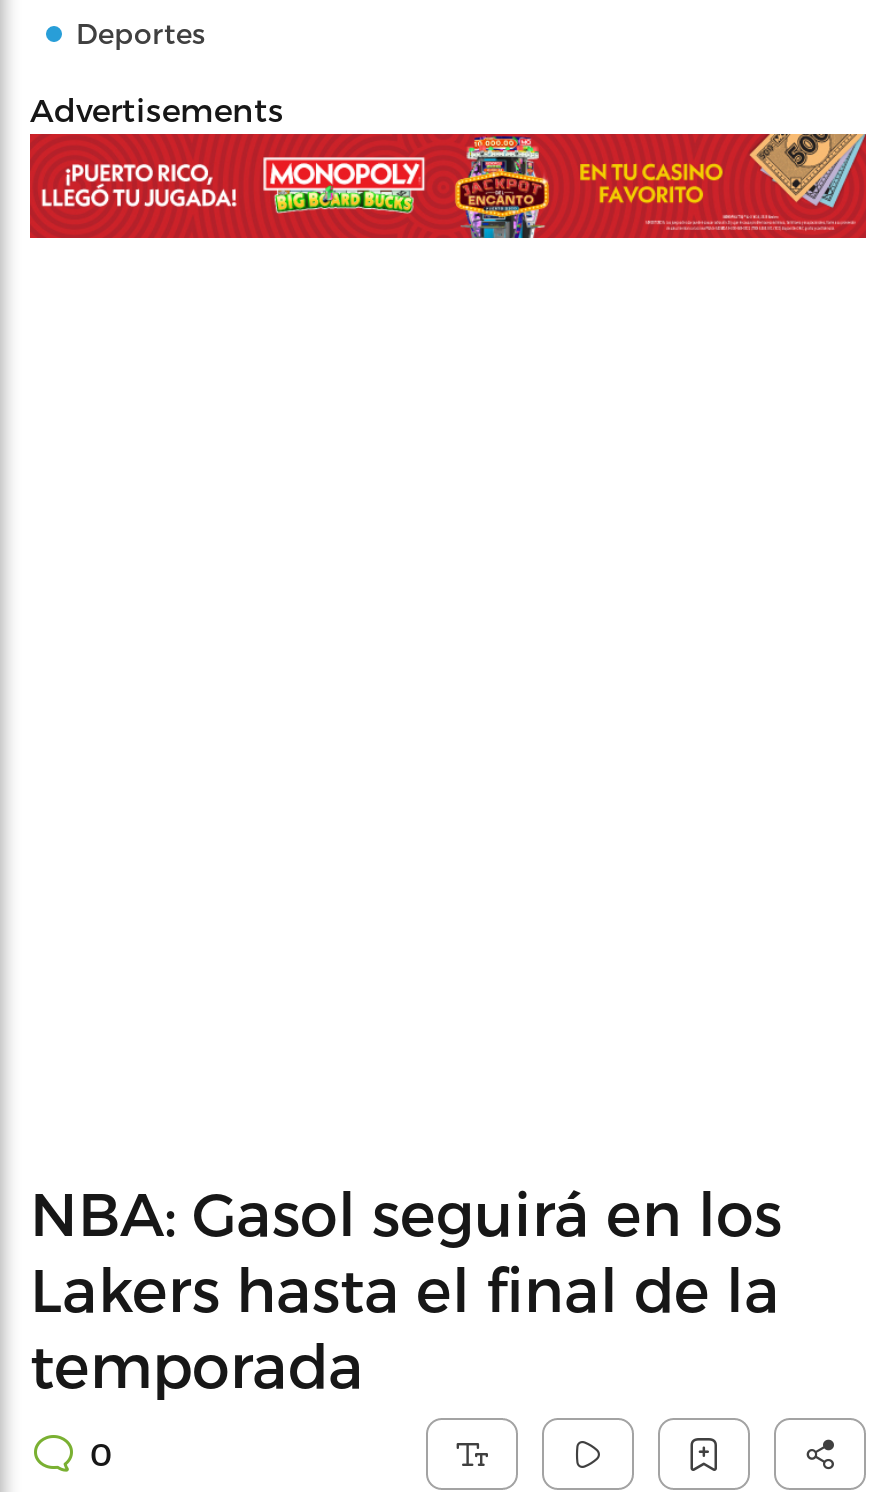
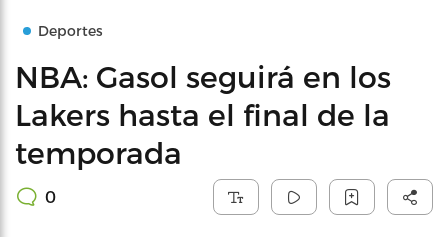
- Advertisements

- [image]
